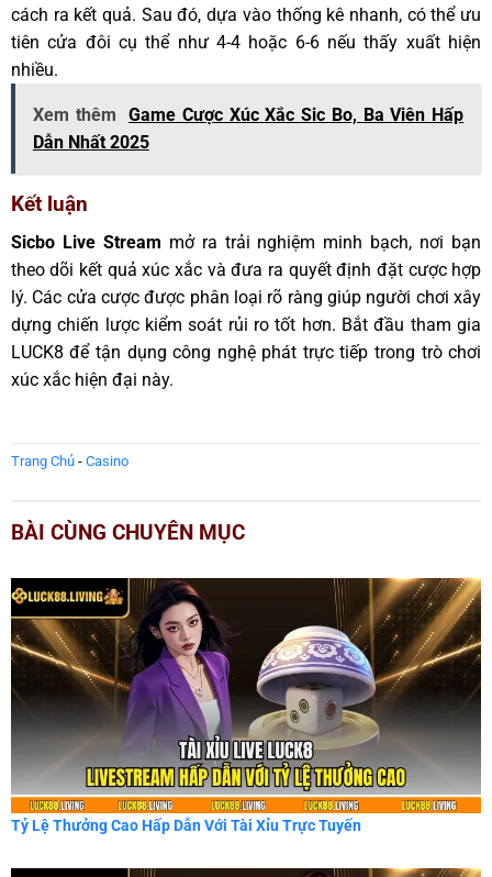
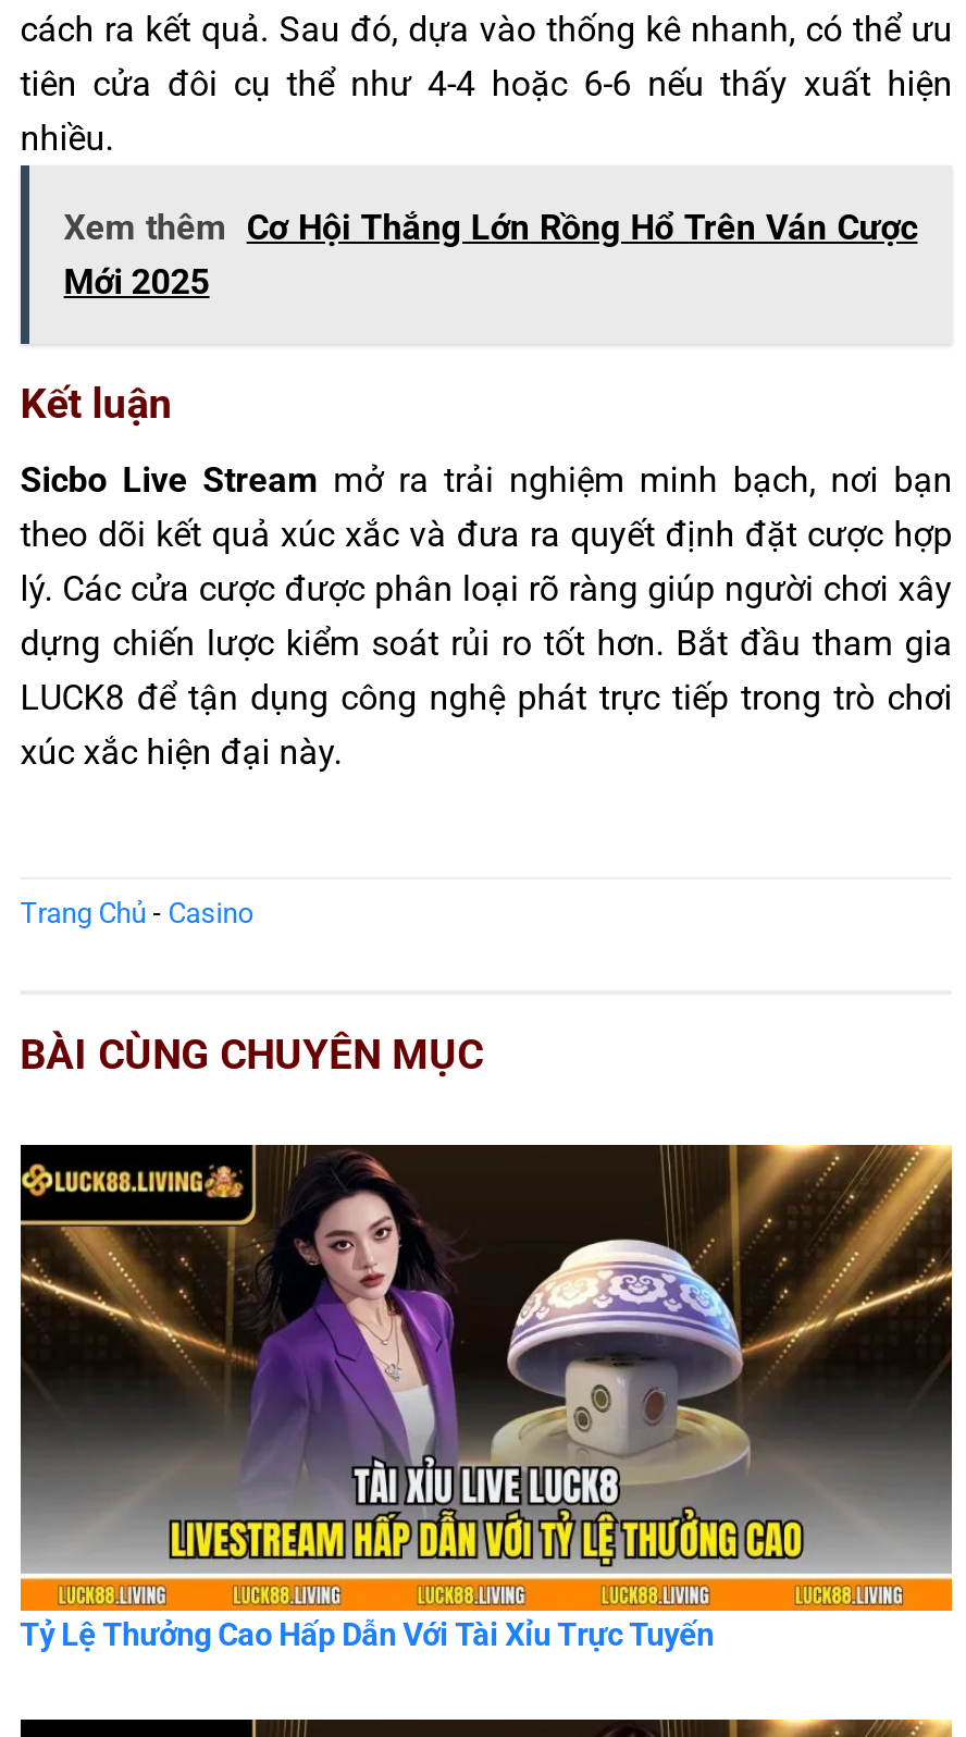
- Xem thêm
- Game Cược Xúc Xắc Sic Bo, Ba Viên Hấp
- Dẫn Nhất 2025
+ Xem thêm Cơ Hội Thắng Lớn Rồng Hổ Trên Ván Cược
+ Mới 2025
